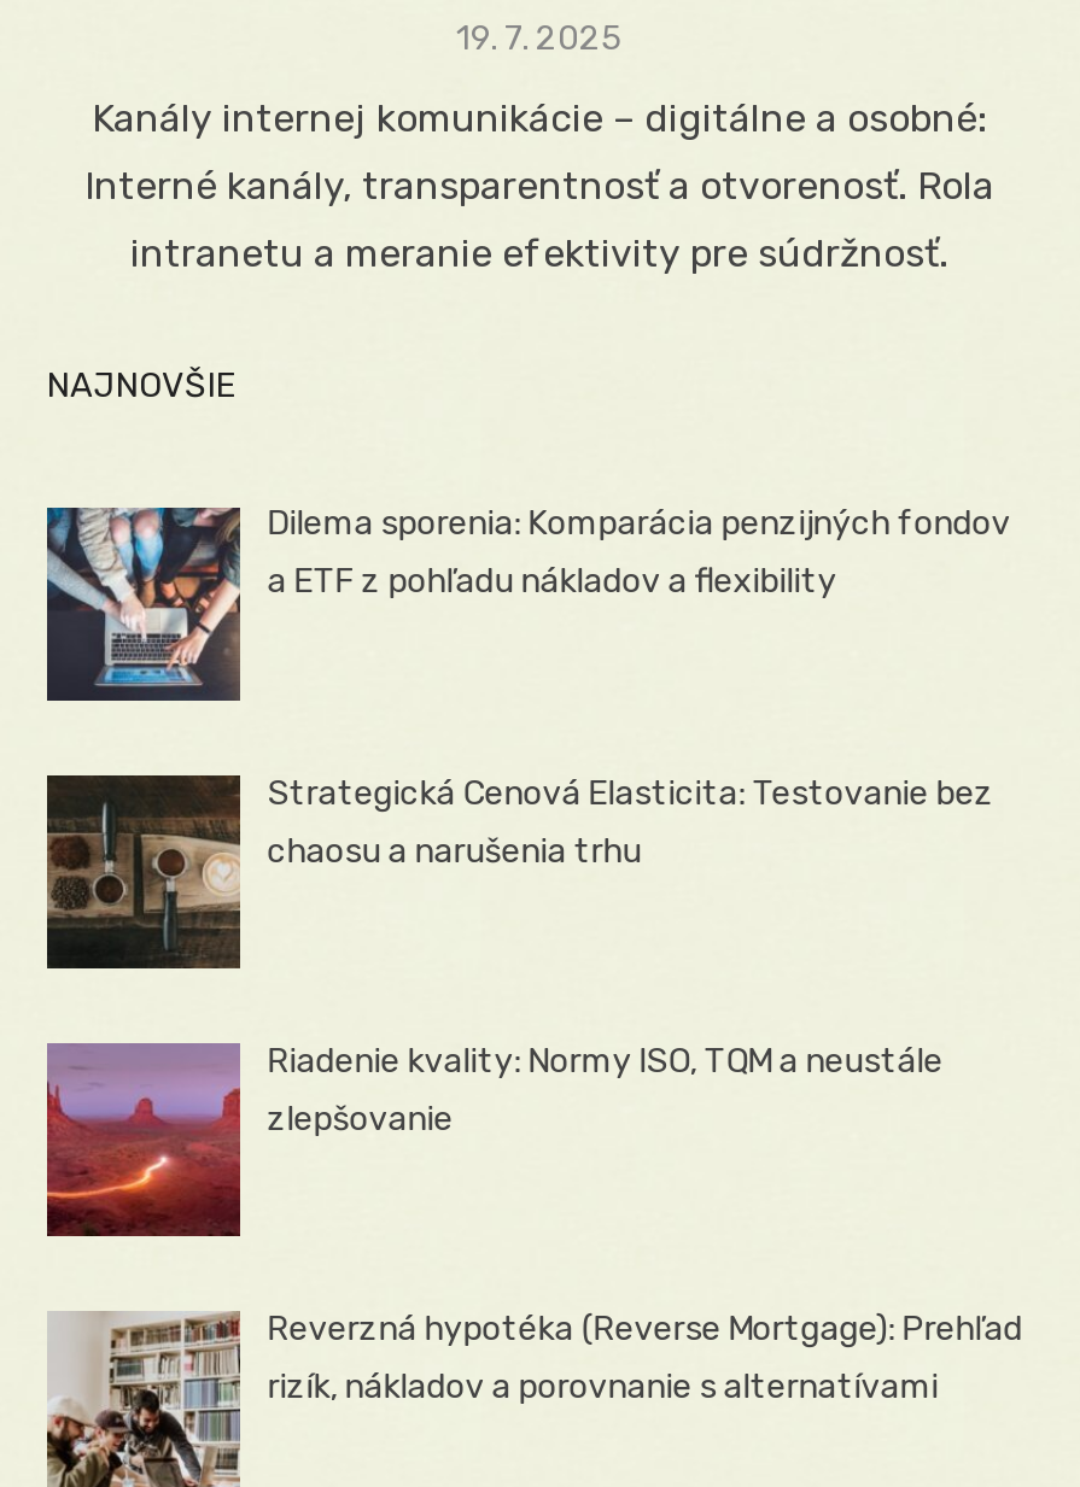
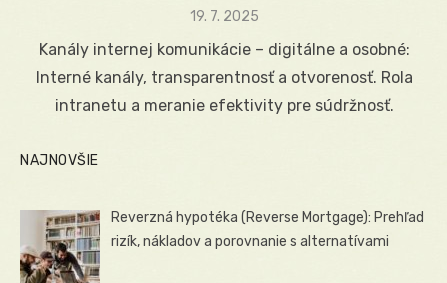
- [image]
- Dilema sporenia: Komparácia penzijných fondov
- a ETF z pohľadu nákladov a flexibility

- [image]
- Strategická Cenová Elasticita: Testovanie bez
- chaosu a narušenia trhu

- [image]
- Riadenie kvality: Normy ISO, TQM a neustále
- zlepšovanie
